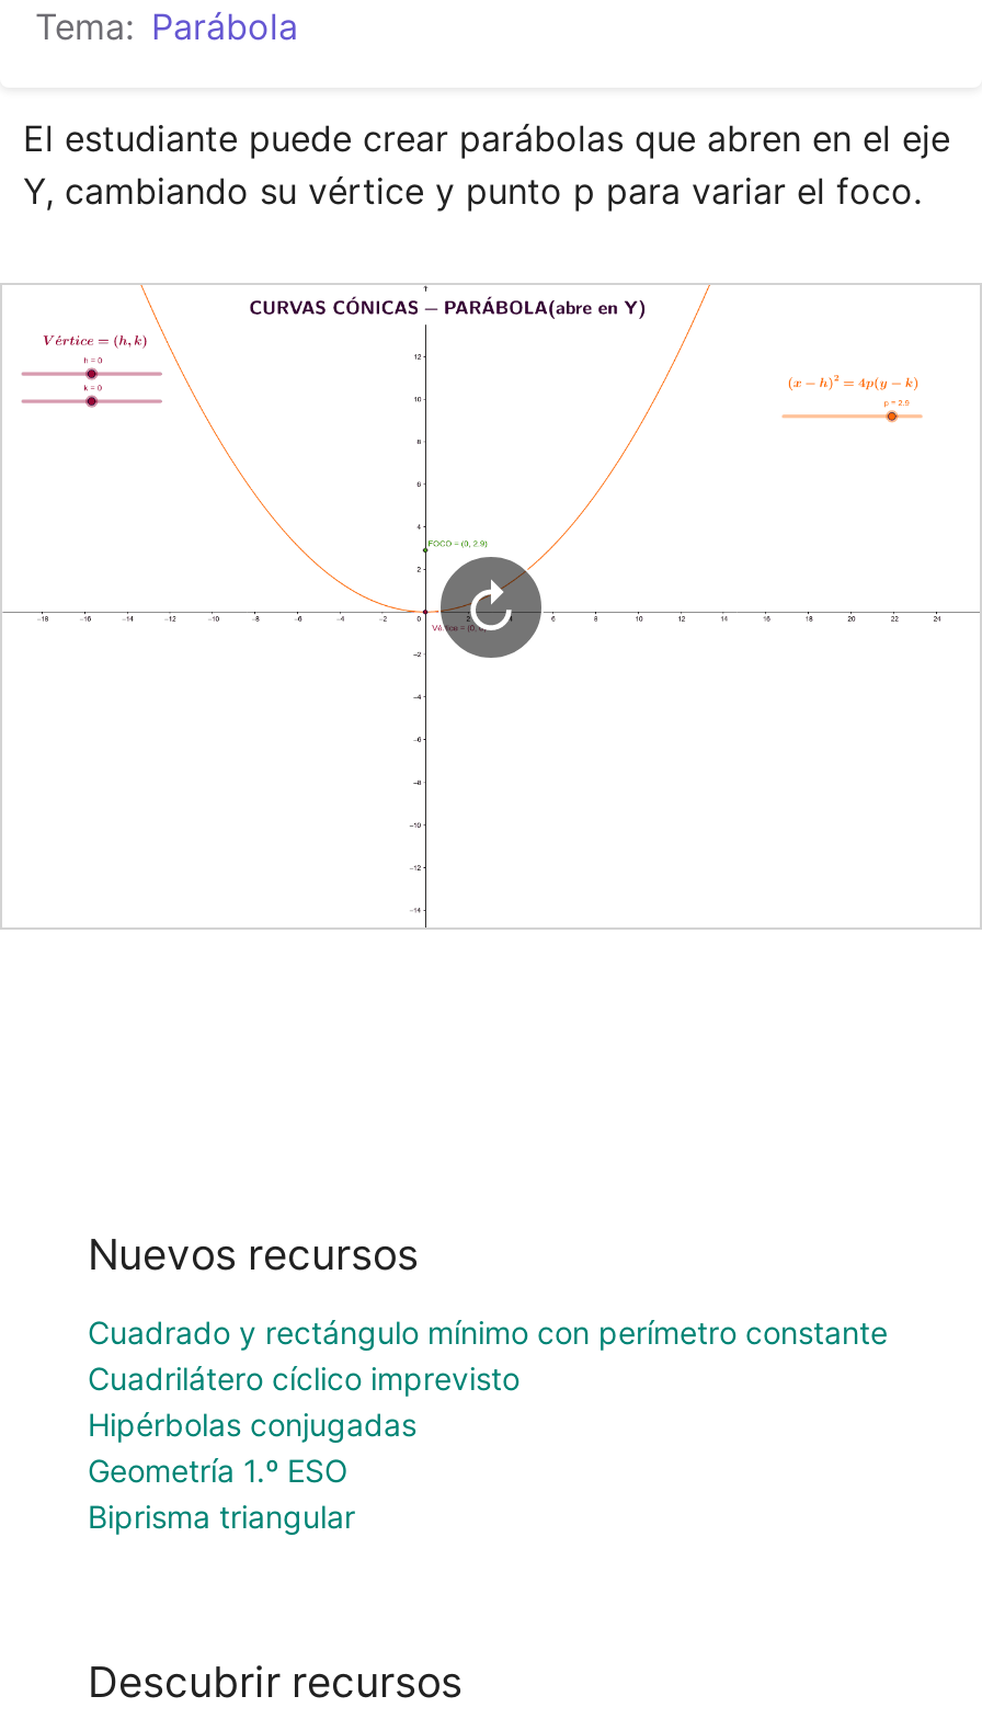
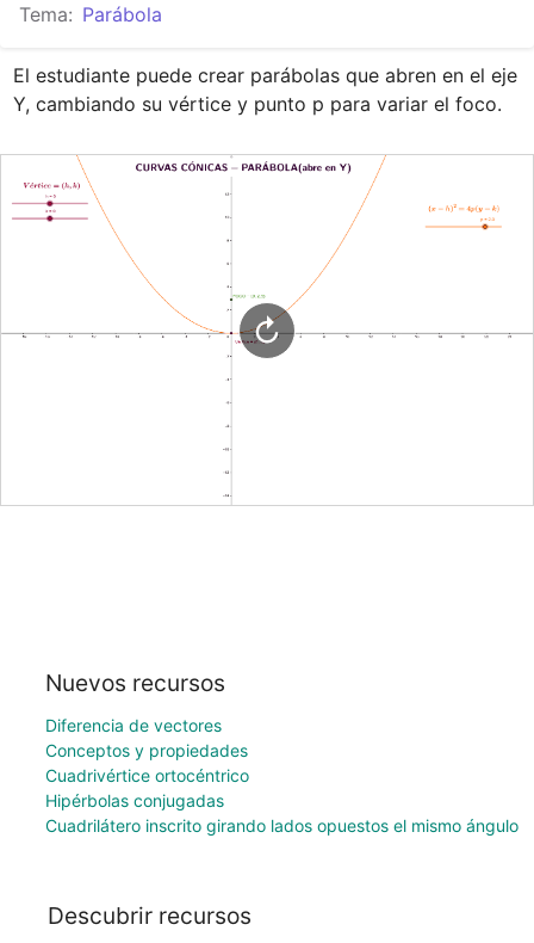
- Cuadrado y rectángulo mínimo con perímetro constante
- Cuadrilátero cíclico imprevisto
+ Diferencia de vectores
+ Conceptos y propiedades
+ Cuadrivértice ortocéntrico

moved down: Hipérbolas conjugadas

- Geometría 1.º ESO
- Biprisma triangular
+ Cuadrilátero inscrito girando lados opuestos el mismo ángulo
